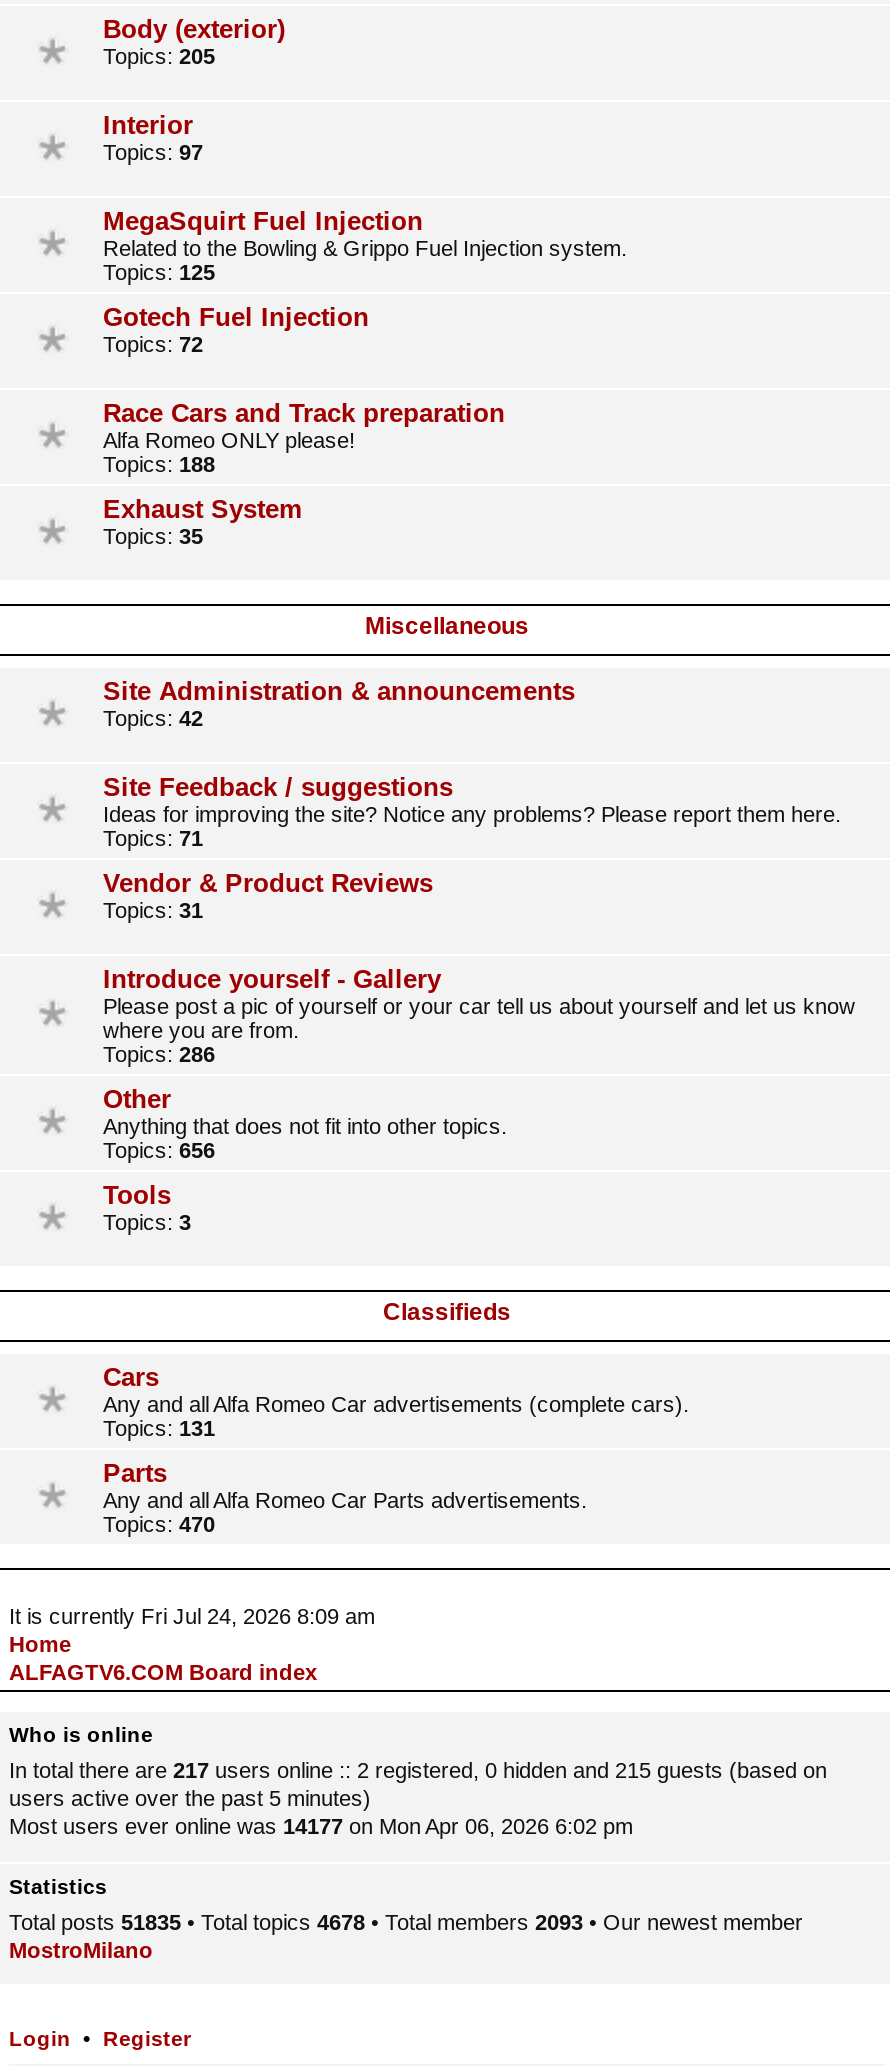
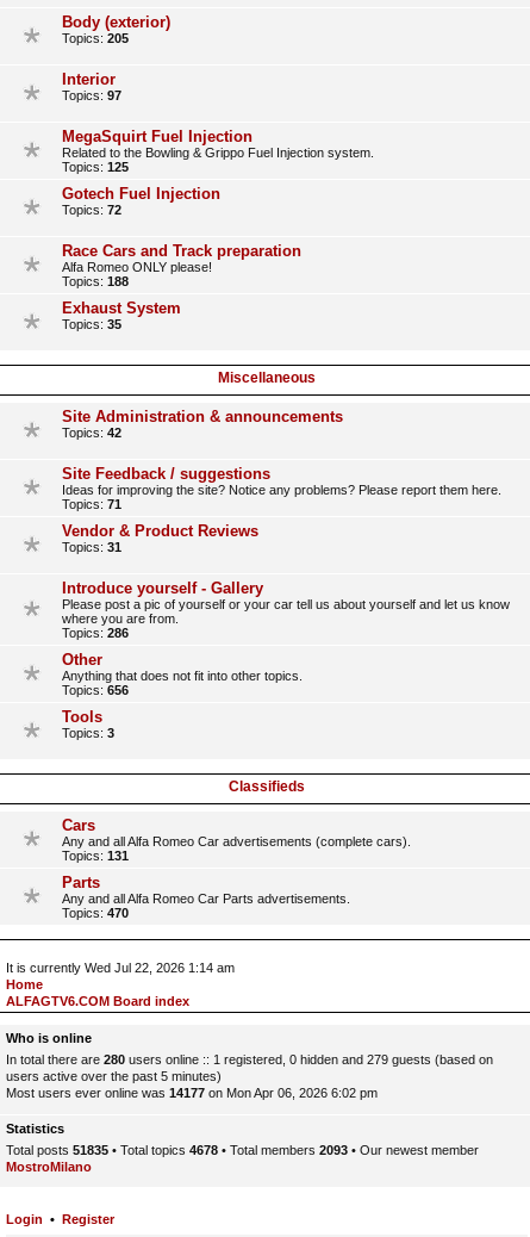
- It is currently Fri Jul 24, 2026 8:09 am
+ It is currently Wed Jul 22, 2026 1:14 am

- In total there are 217 users online :: 2 registered, 0 hidden and 215 guests (based on
+ In total there are 280 users online :: 1 registered, 0 hidden and 279 guests (based on
